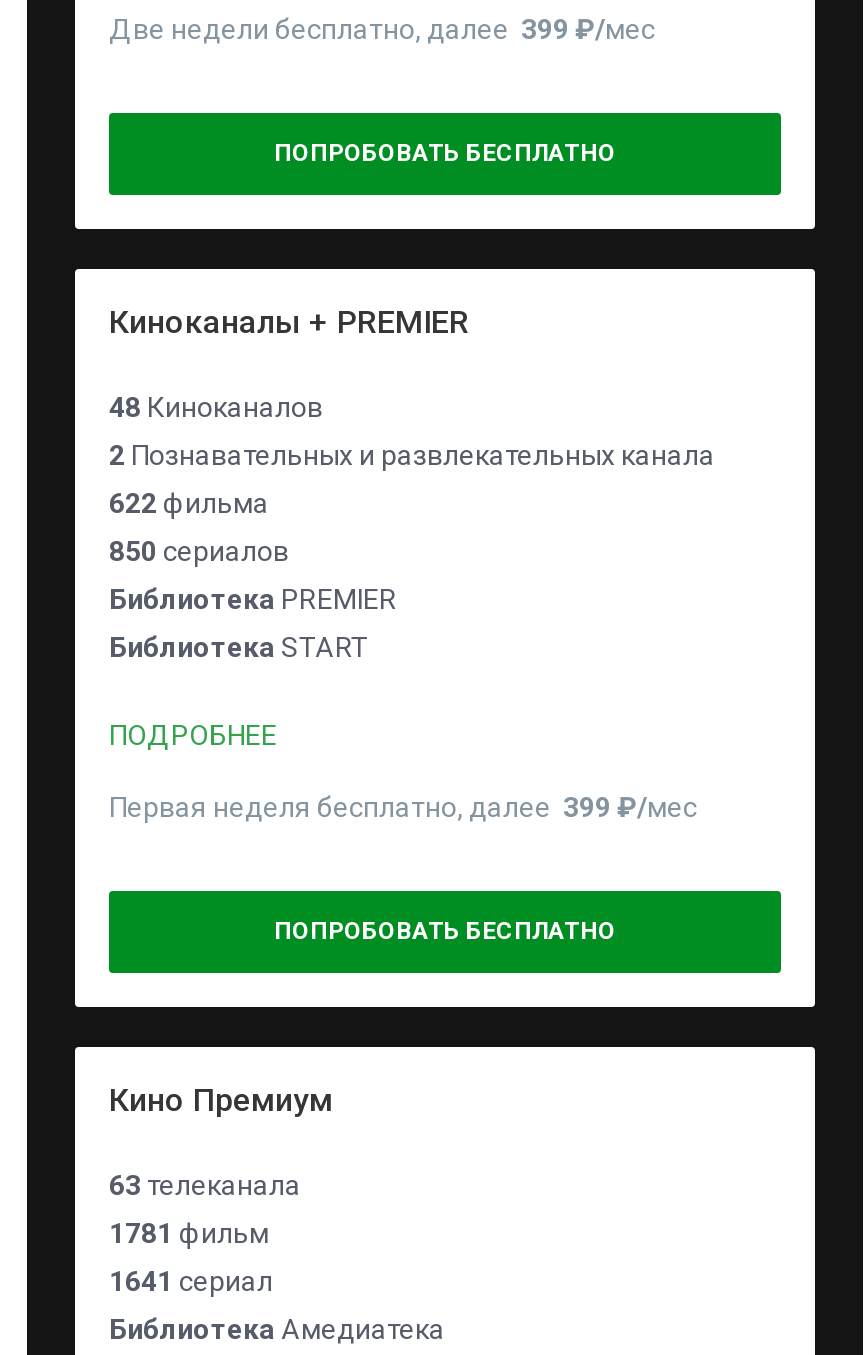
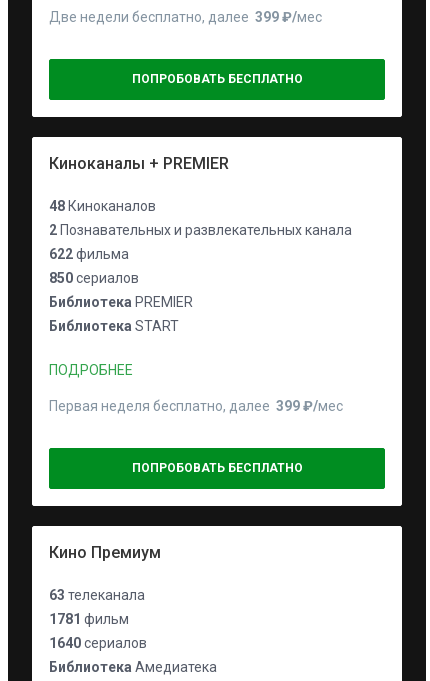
- 1641 сериал
+ 1640 сериалов
